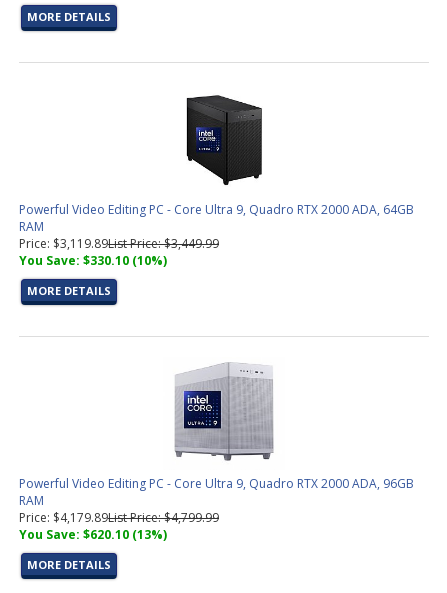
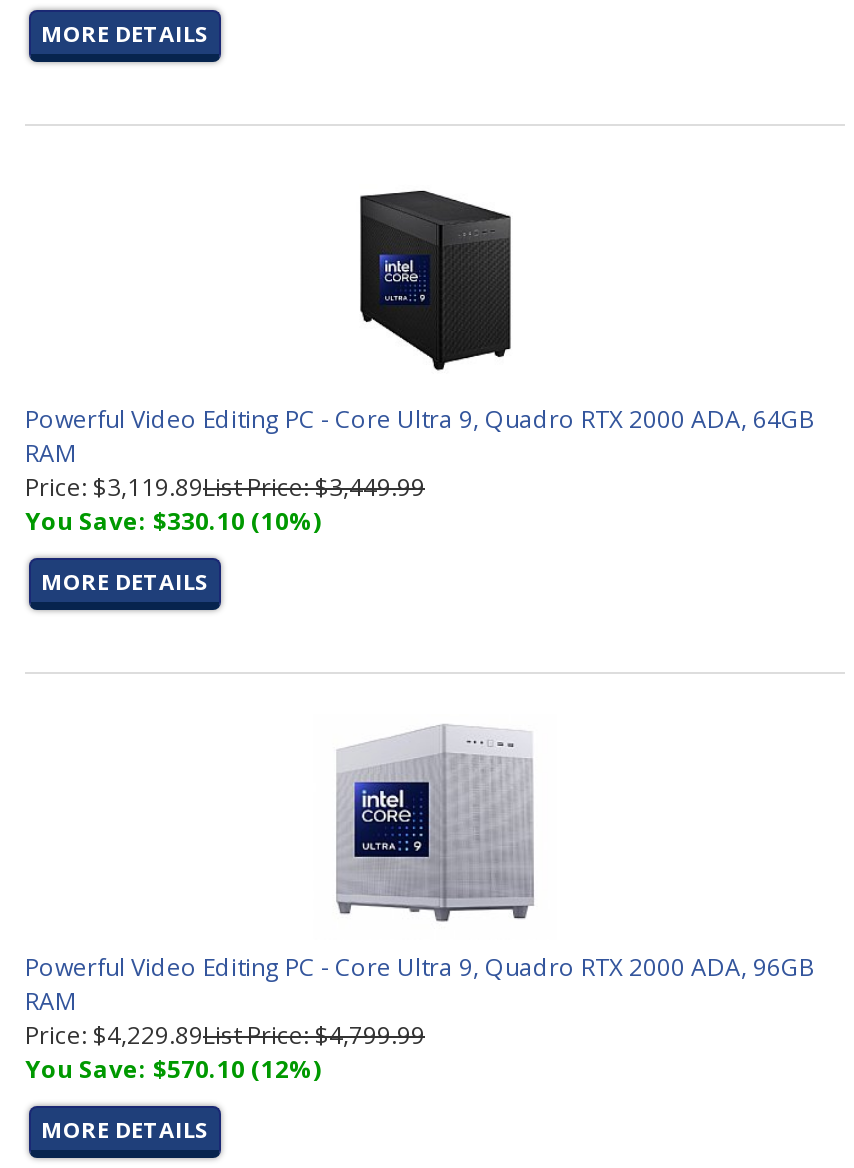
- Price: $4,179.89List Price: $4,799.99
+ Price: $4,229.89List Price: $4,799.99

- You Save: $620.10 (13%)
+ You Save: $570.10 (12%)
